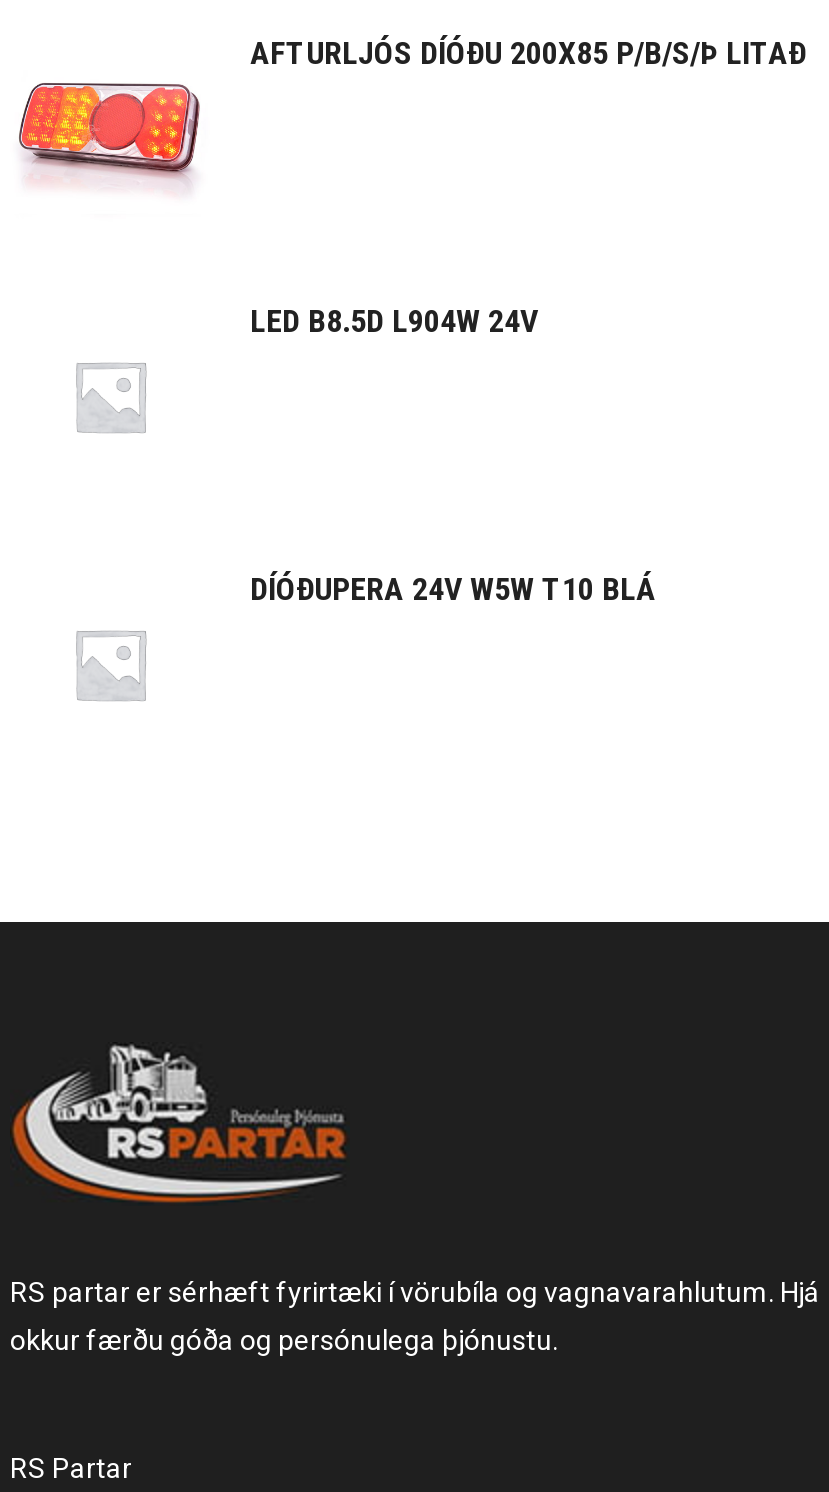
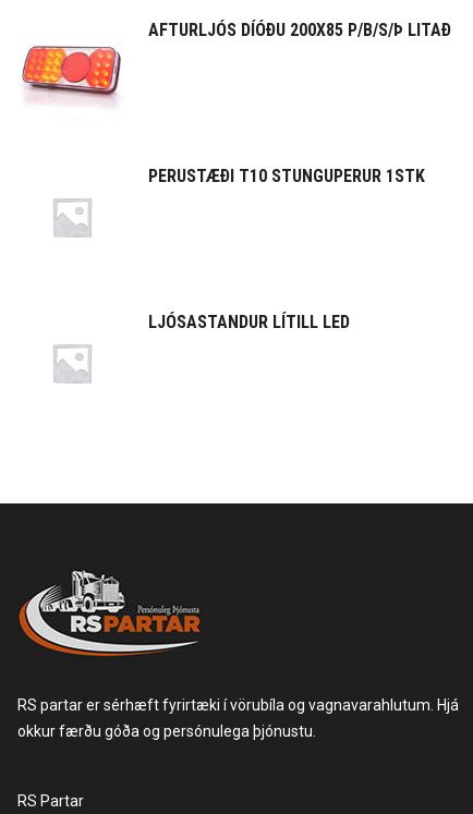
- LED B8.5D L904W 24V
+ PERUSTÆÐI T10 STUNGUPERUR 1STK

- DÍÓÐUPERA 24V W5W T10 BLÁ
+ LJÓSASTANDUR LÍTILL LED
